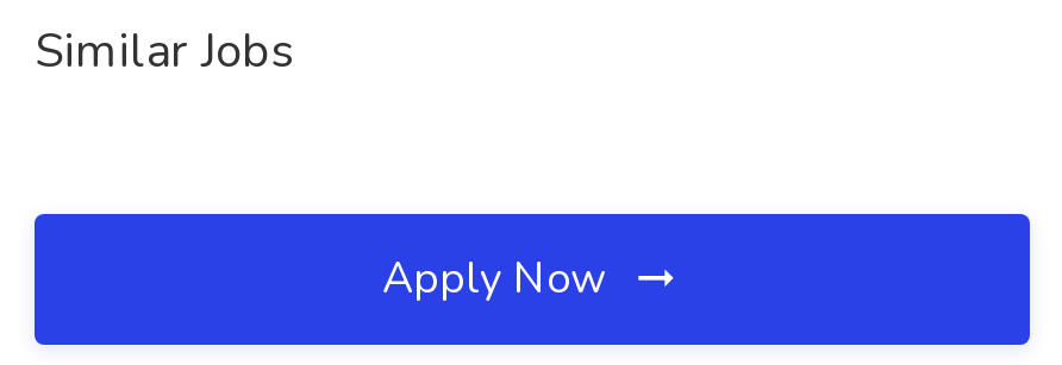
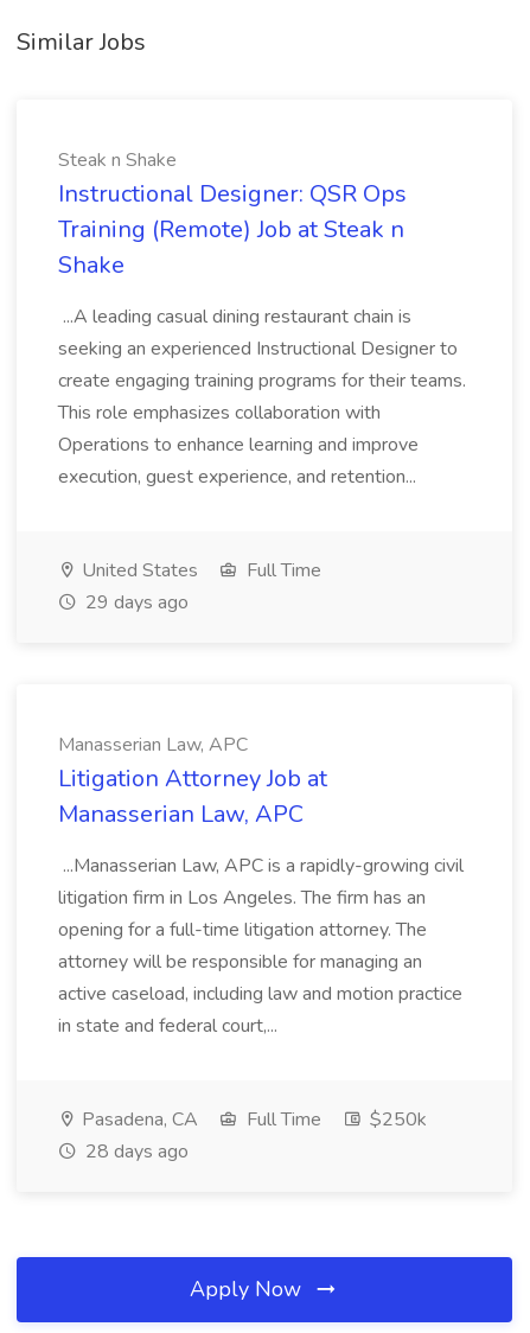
+ Steak n Shake
+ Instructional Designer: QSR Ops
+ Training (Remote) Job at Steak n
+ Shake
+ ...A leading casual dining restaurant chain is
+ seeking an experienced Instructional Designer to
+ create engaging training programs for their teams.
+ This role emphasizes collaboration with
+ Operations to enhance learning and improve
+ execution, guest experience, and retention...

+ Manasserian Law, APC
+ Litigation Attorney Job at
+ Manasserian Law, APC
+ ...Manasserian Law, APC is a rapidly-growing civil
+ litigation firm in Los Angeles. The firm has an
+ opening for a full-time litigation attorney. The
+ attorney will be responsible for managing an
+ active caseload, including law and motion practice
+ in state and federal court,...

+ United States
+ Full Time
+ 29 days ago

+ Pasadena, CA
+ Full Time
+ $250k
+ 28 days ago
